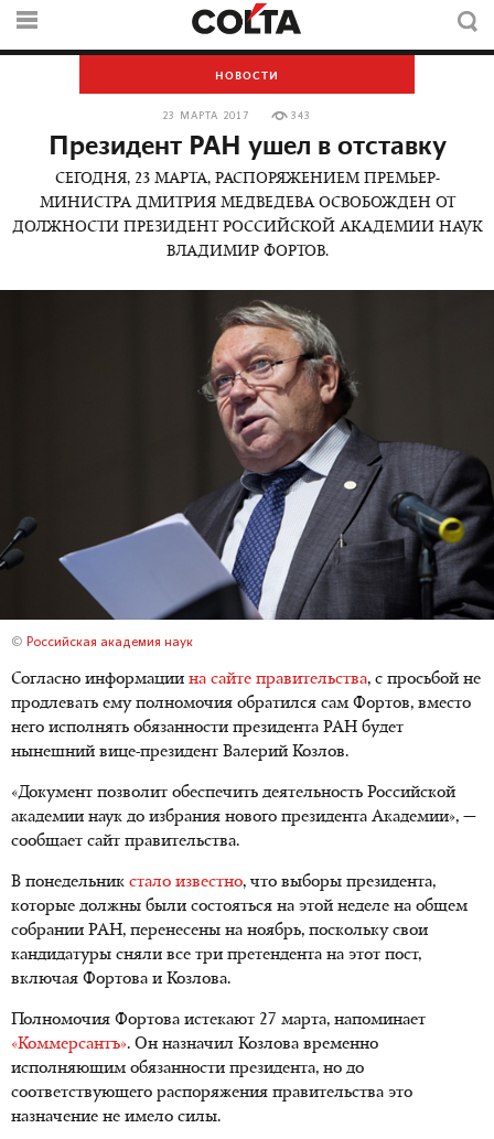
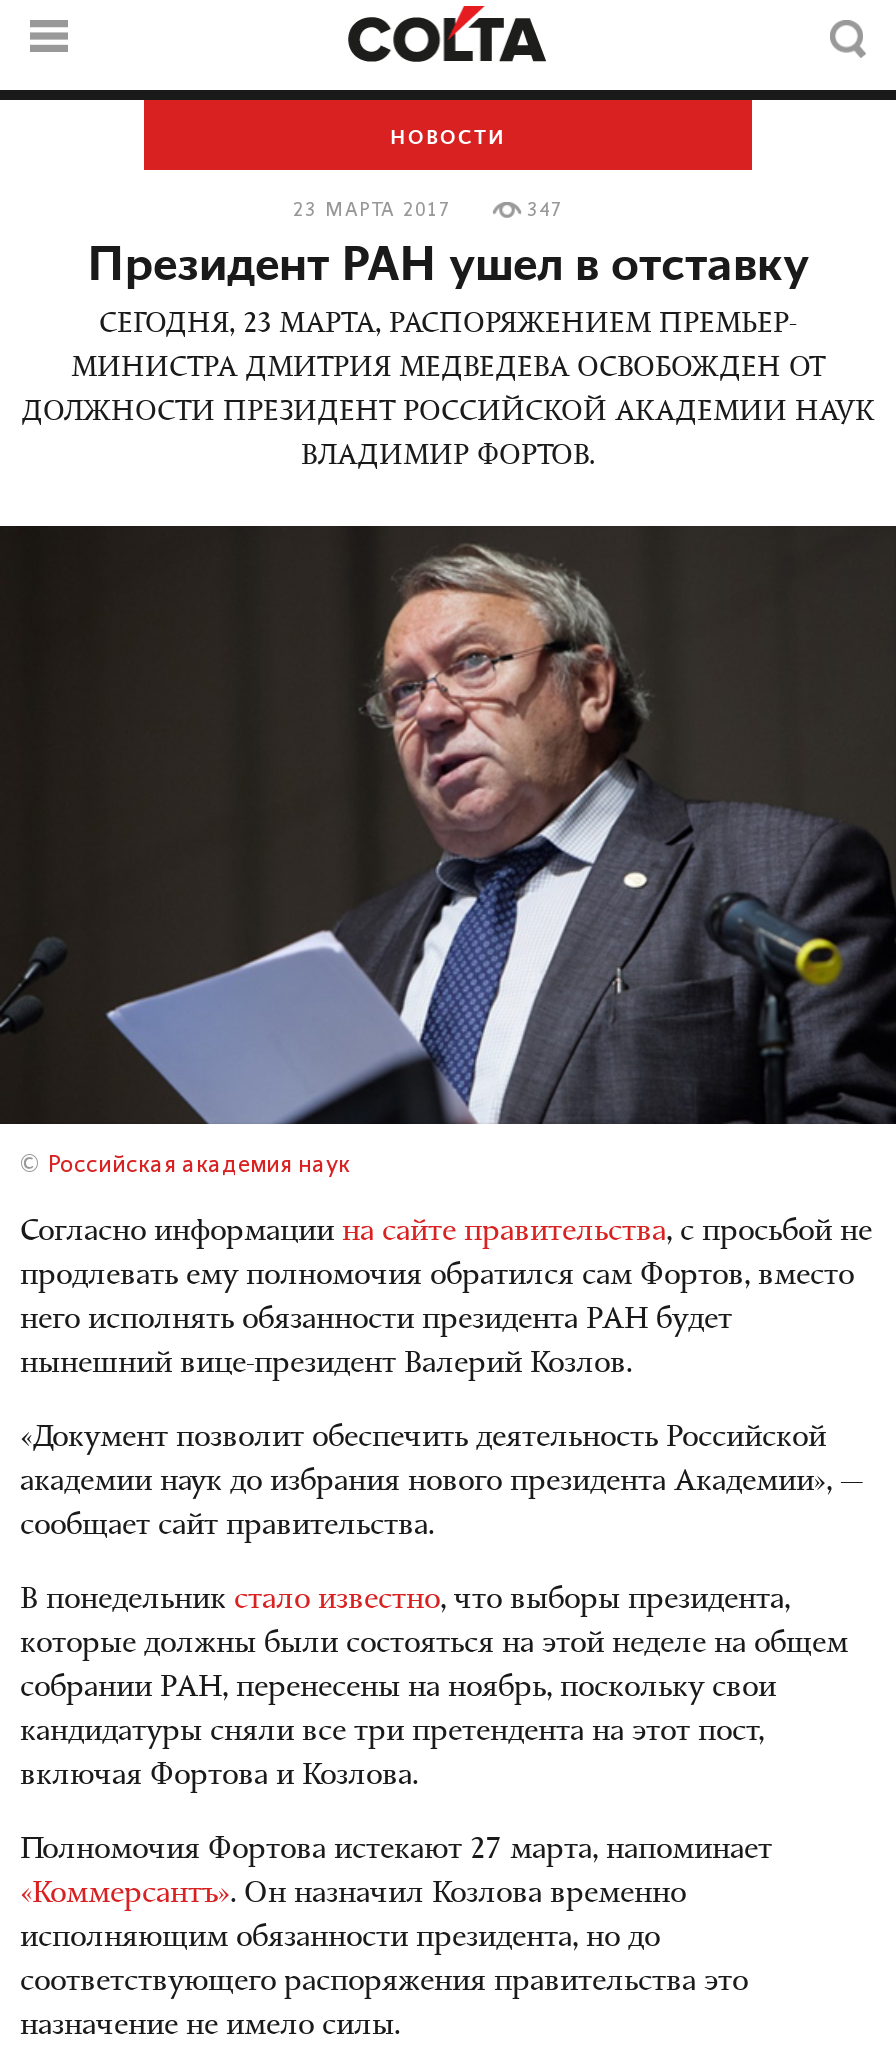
- 343
+ 347
